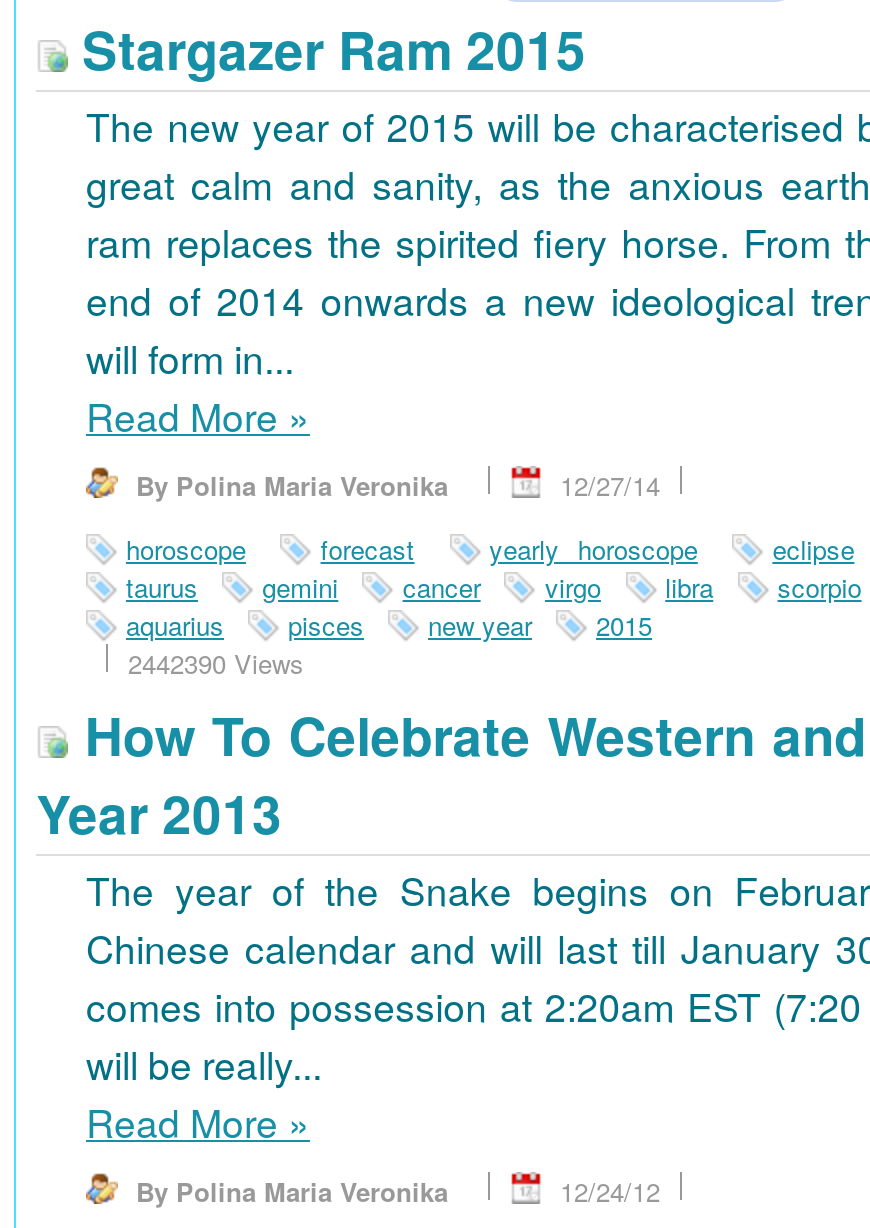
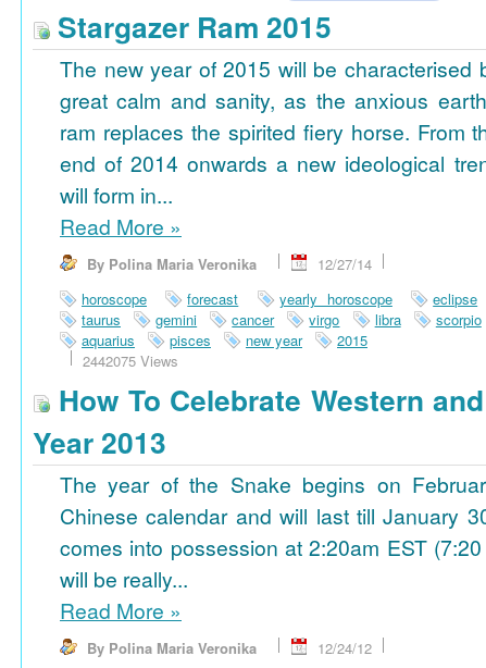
- 2442390 Views
+ 2442075 Views
